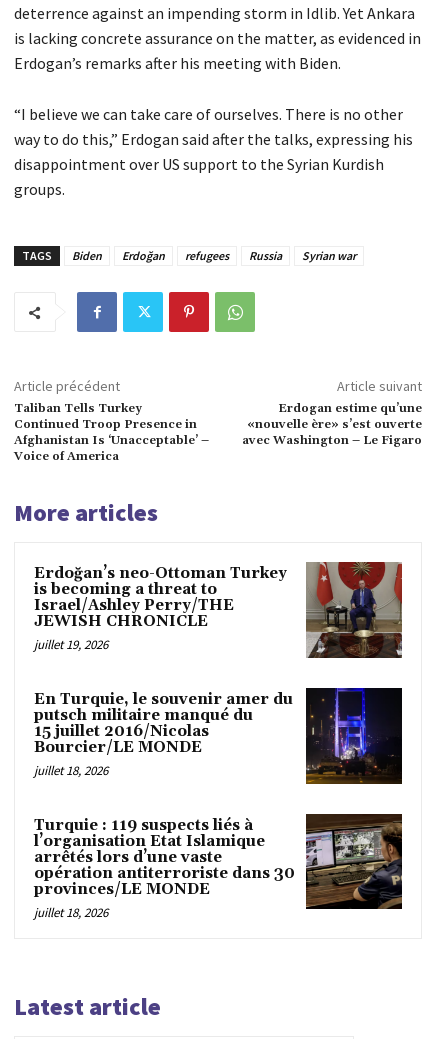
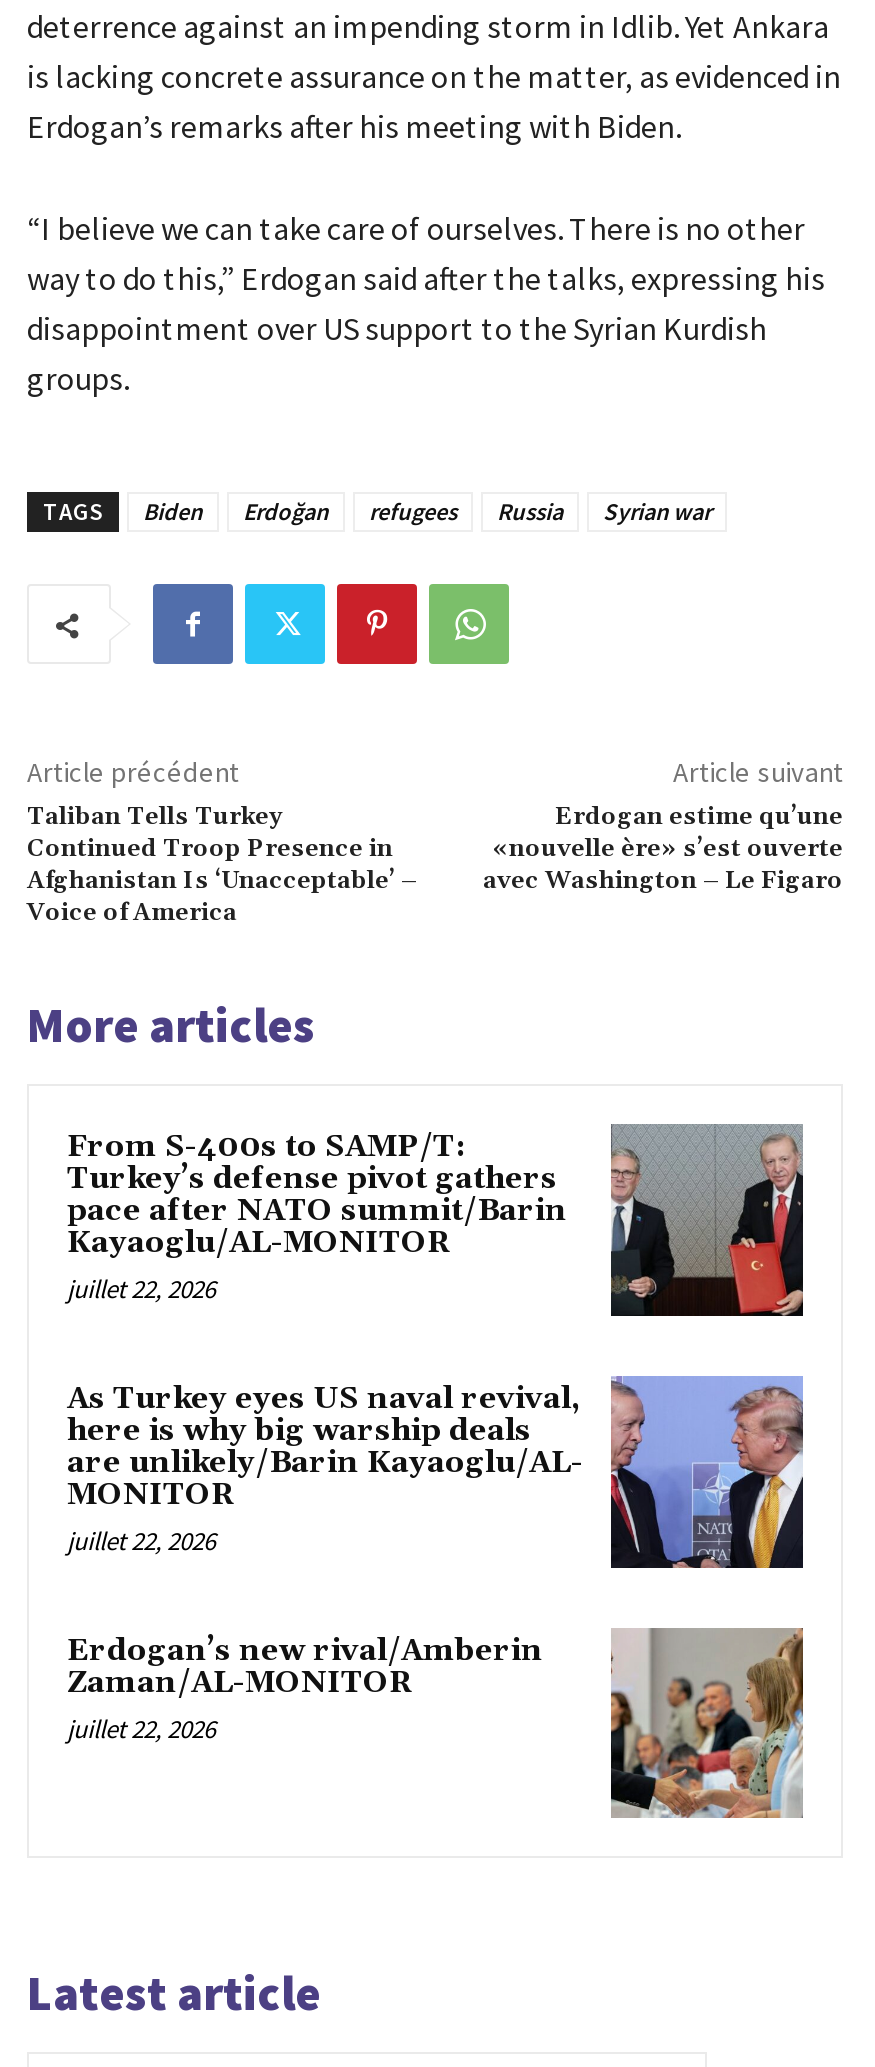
- [image]
- Erdoğan’s neo-Ottoman Turkey
- is becoming a threat to
- Israel/Ashley Perry/THE
- JEWISH CHRONICLE
- juillet 19, 2026
+ [image]
+ From S-400s to SAMP/T:
+ Turkey’s defense pivot gathers
+ pace after NATO summit/Barin
+ Kayaoglu/AL-MONITOR
+ juillet 22, 2026

- [image]
- En Turquie, le souvenir amer du
- putsch militaire manqué du
- 15 juillet 2016/Nicolas
- Bourcier/LE MONDE
- juillet 18, 2026
+ [image]
+ As Turkey eyes US naval revival,
+ here is why big warship deals
+ are unlikely/Barin Kayaoglu/AL-
+ MONITOR
+ juillet 22, 2026

- [image]
- Turquie : 119 suspects liés à
- l’organisation Etat Islamique
- arrêtés lors d’une vaste
- opération antiterroriste dans 30
- provinces/LE MONDE
- juillet 18, 2026
+ [image]
+ Erdogan’s new rival/Amberin
+ Zaman/AL-MONITOR
+ juillet 22, 2026
